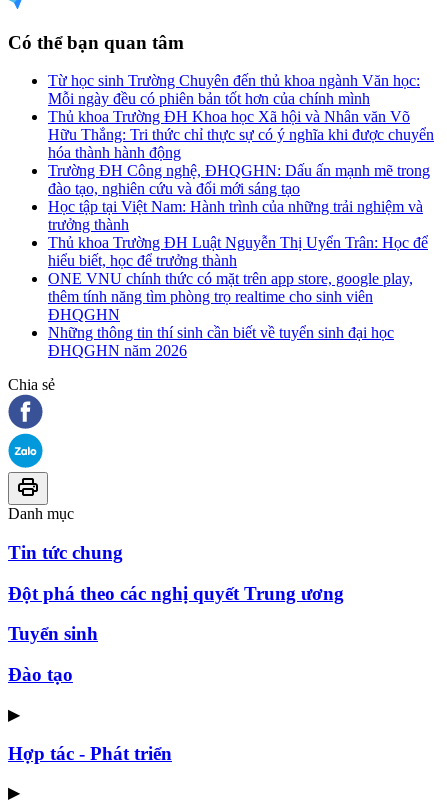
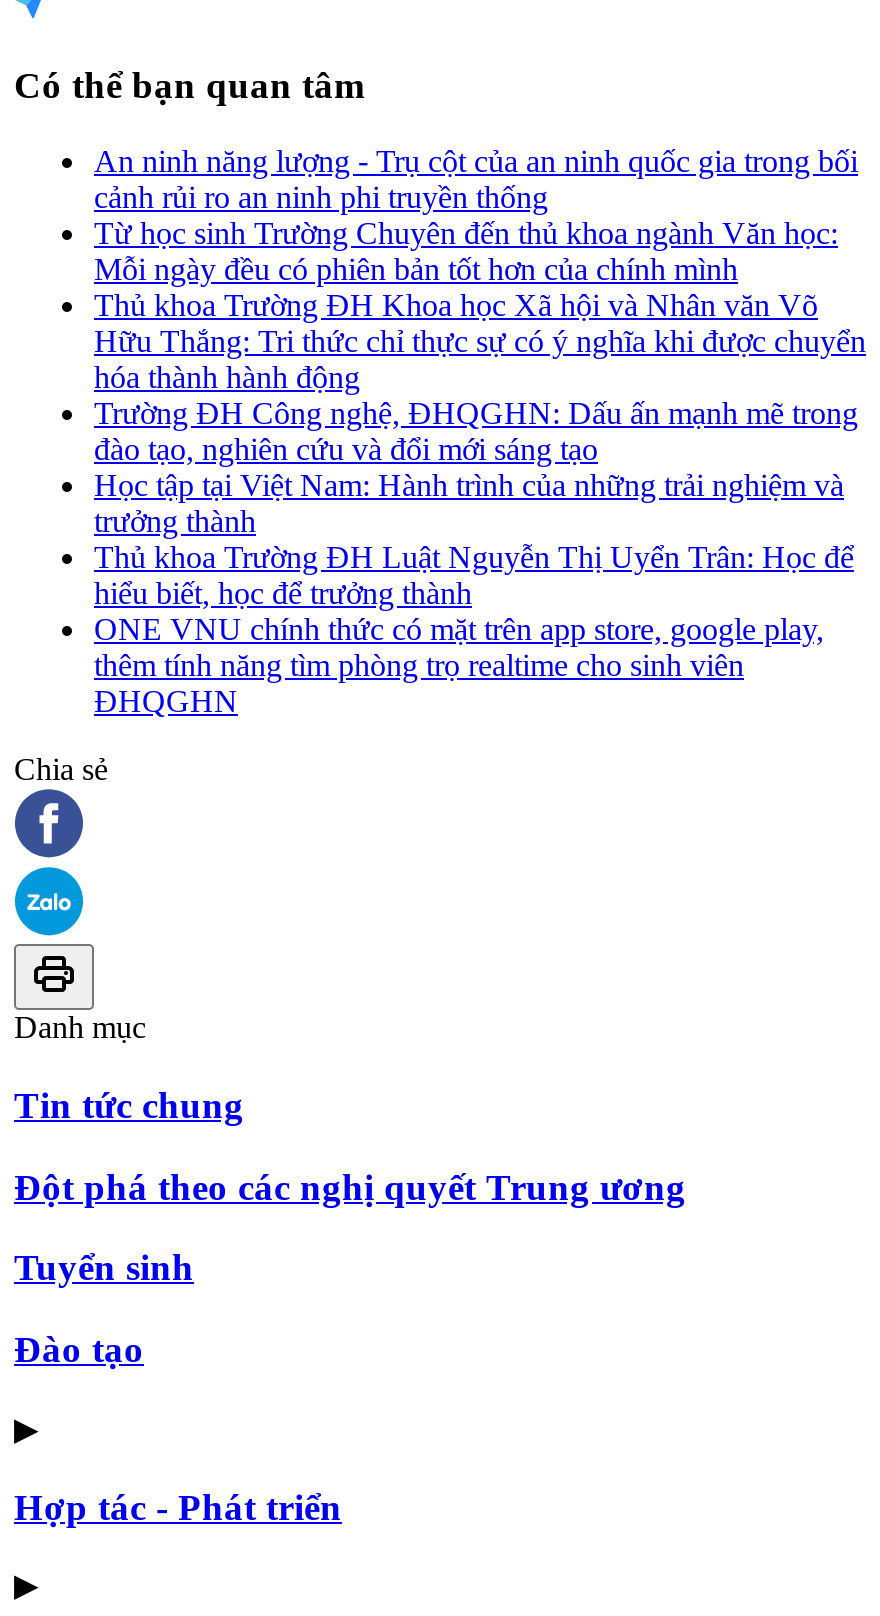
+ An ninh năng lượng - Trụ cột của an ninh quốc gia trong bối
+ cảnh rủi ro an ninh phi truyền thống

moved down: Từ học sinh Trường Chuyên đến thủ khoa ngành Văn học: | Mỗi ngày đều có phiên bản tốt hơn của chính mình | Thủ khoa Trường ĐH Khoa học Xã hội và Nhân văn Võ | ... | thêm tính năng tìm phòng trọ realtime cho sinh viên | ĐHQGHN

- Những thông tin thí sinh cần biết về tuyển sinh đại học
- ĐHQGHN năm 2026
